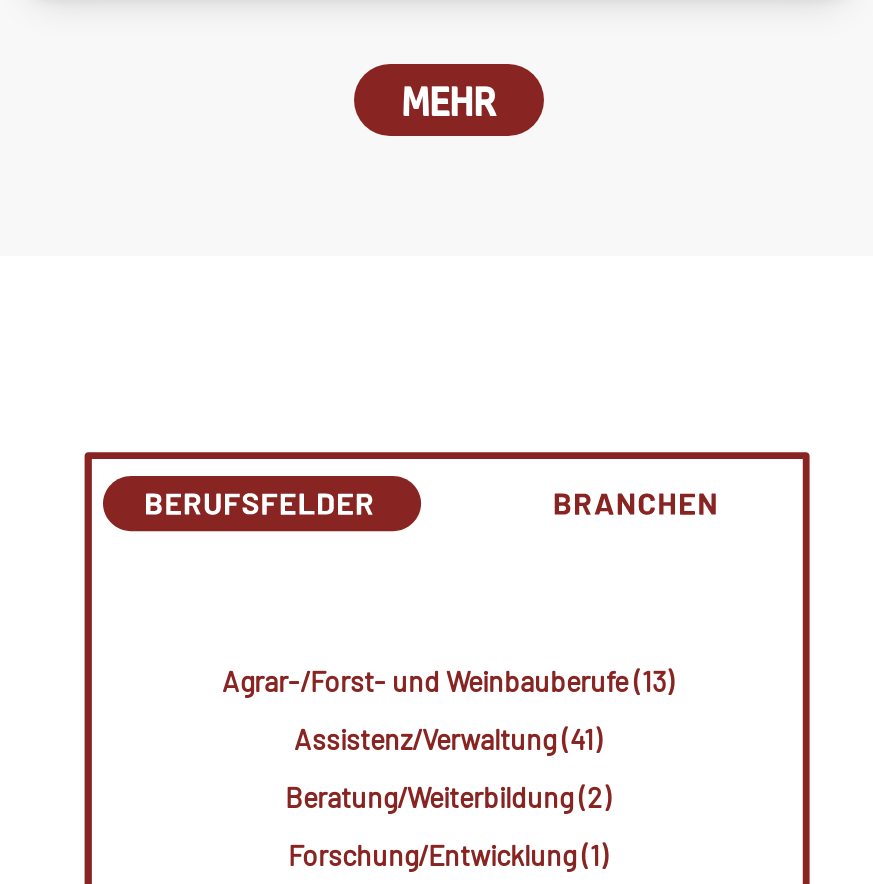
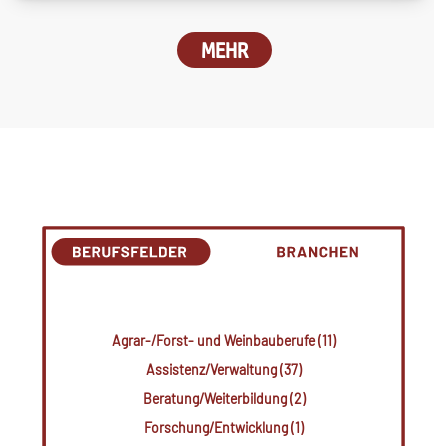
- Agrar-/Forst- und Weinbauberufe (13)
+ Agrar-/Forst- und Weinbauberufe (11)

- Assistenz/Verwaltung (41)
+ Assistenz/Verwaltung (37)
